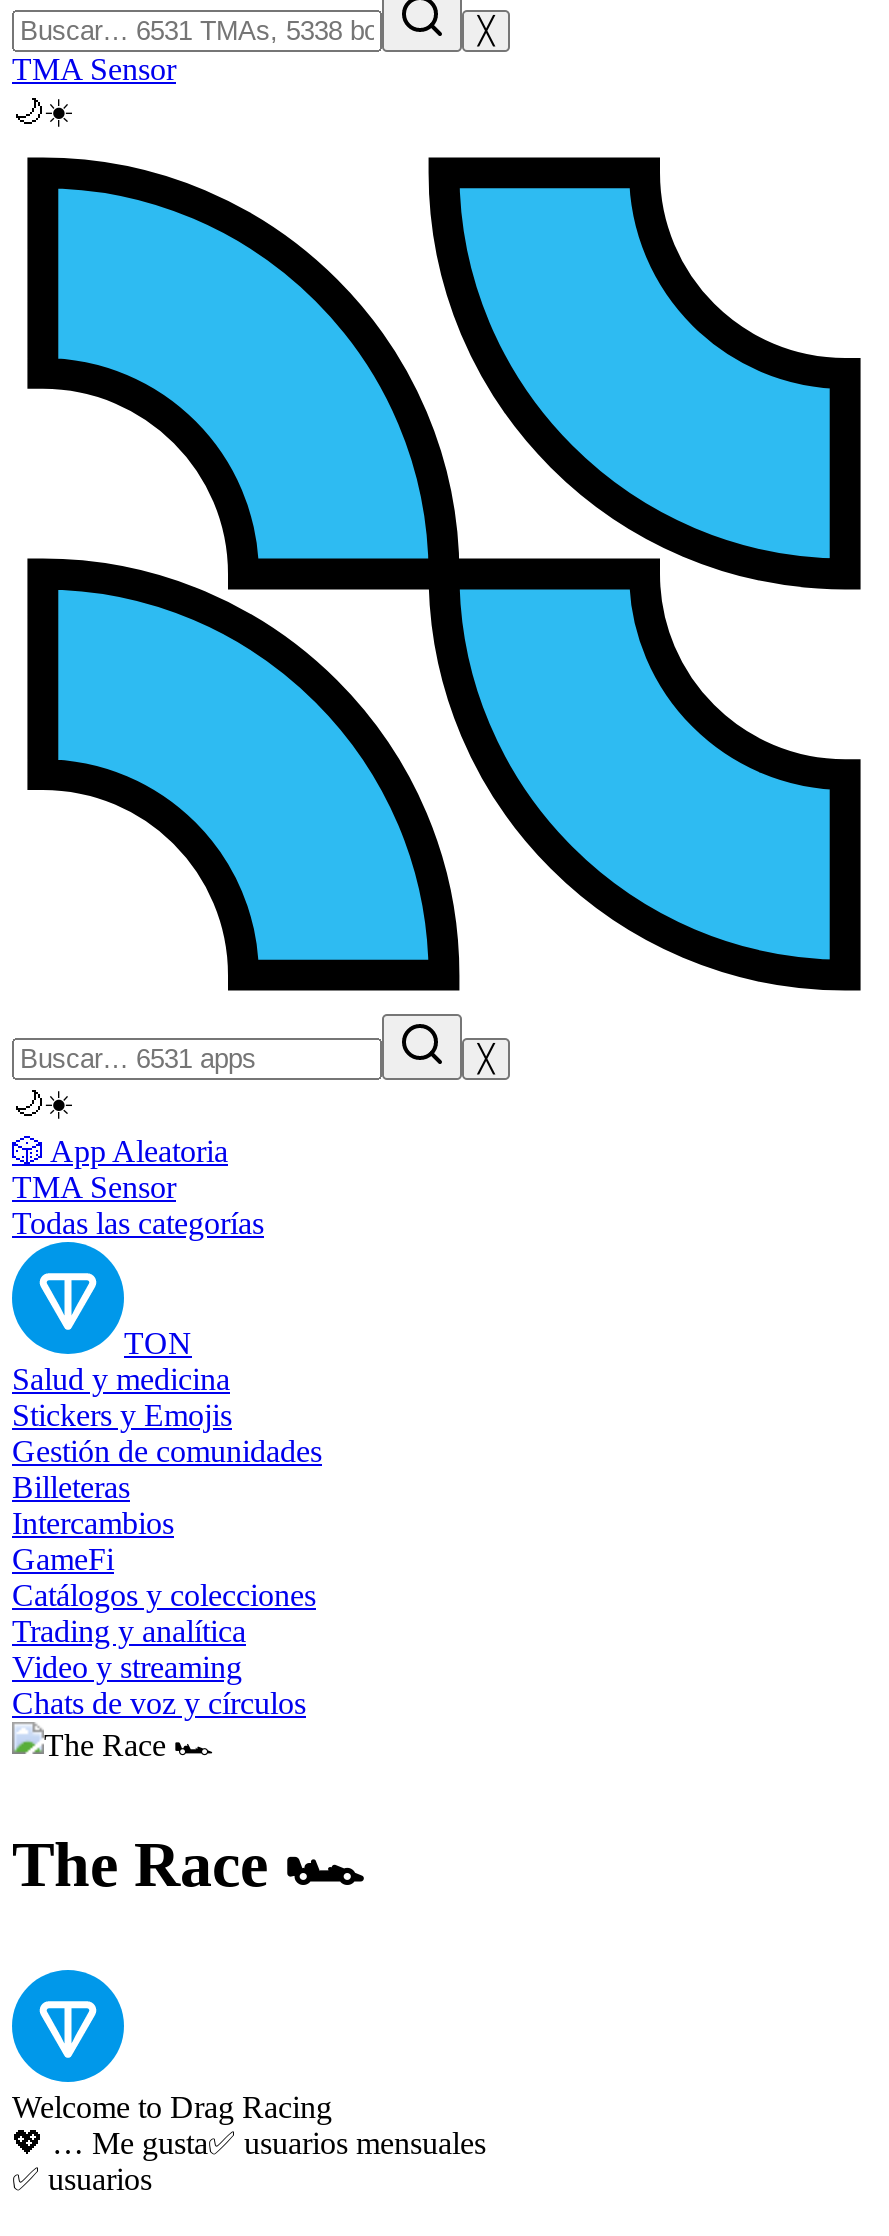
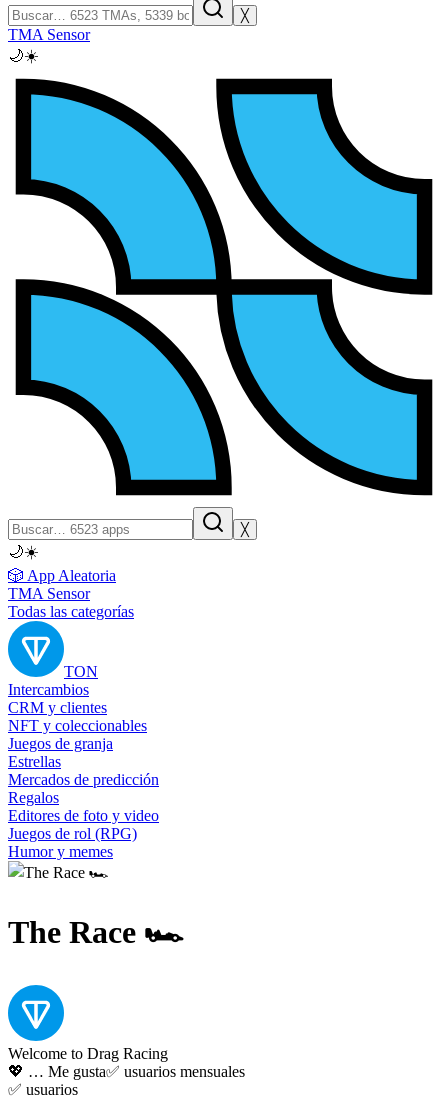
- Salud y medicina
- Stickers y Emojis
- Gestión de comunidades
- Billeteras

moved up: Intercambios

- GameFi
- Catálogos y colecciones
- Trading y analítica
- Video y streaming
- Chats de voz y círculos
+ CRM y clientes
+ NFT y coleccionables
+ Juegos de granja
+ Estrellas
+ Mercados de predicción
+ Regalos
+ Editores de foto y video
+ Juegos de rol (RPG)
+ Humor y memes
